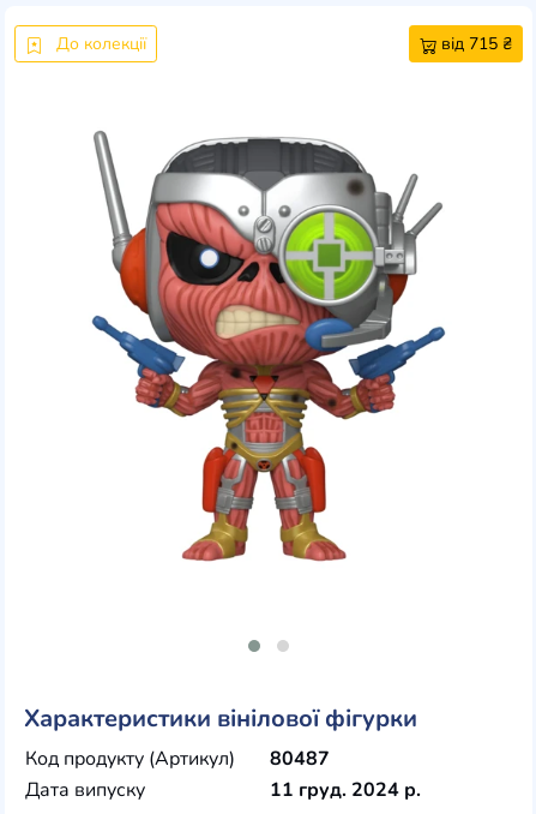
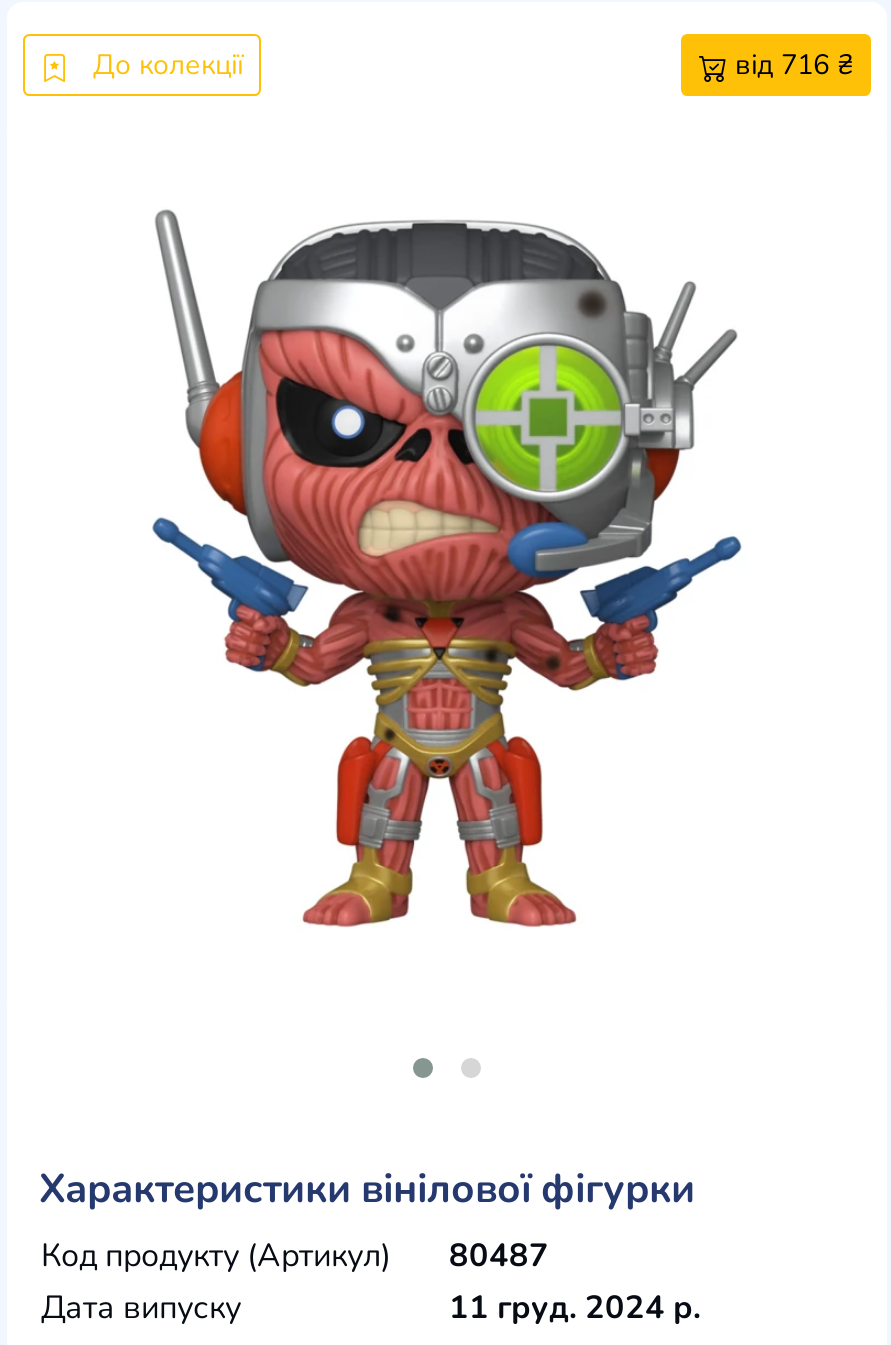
- від 715 ₴
+ від 716 ₴
